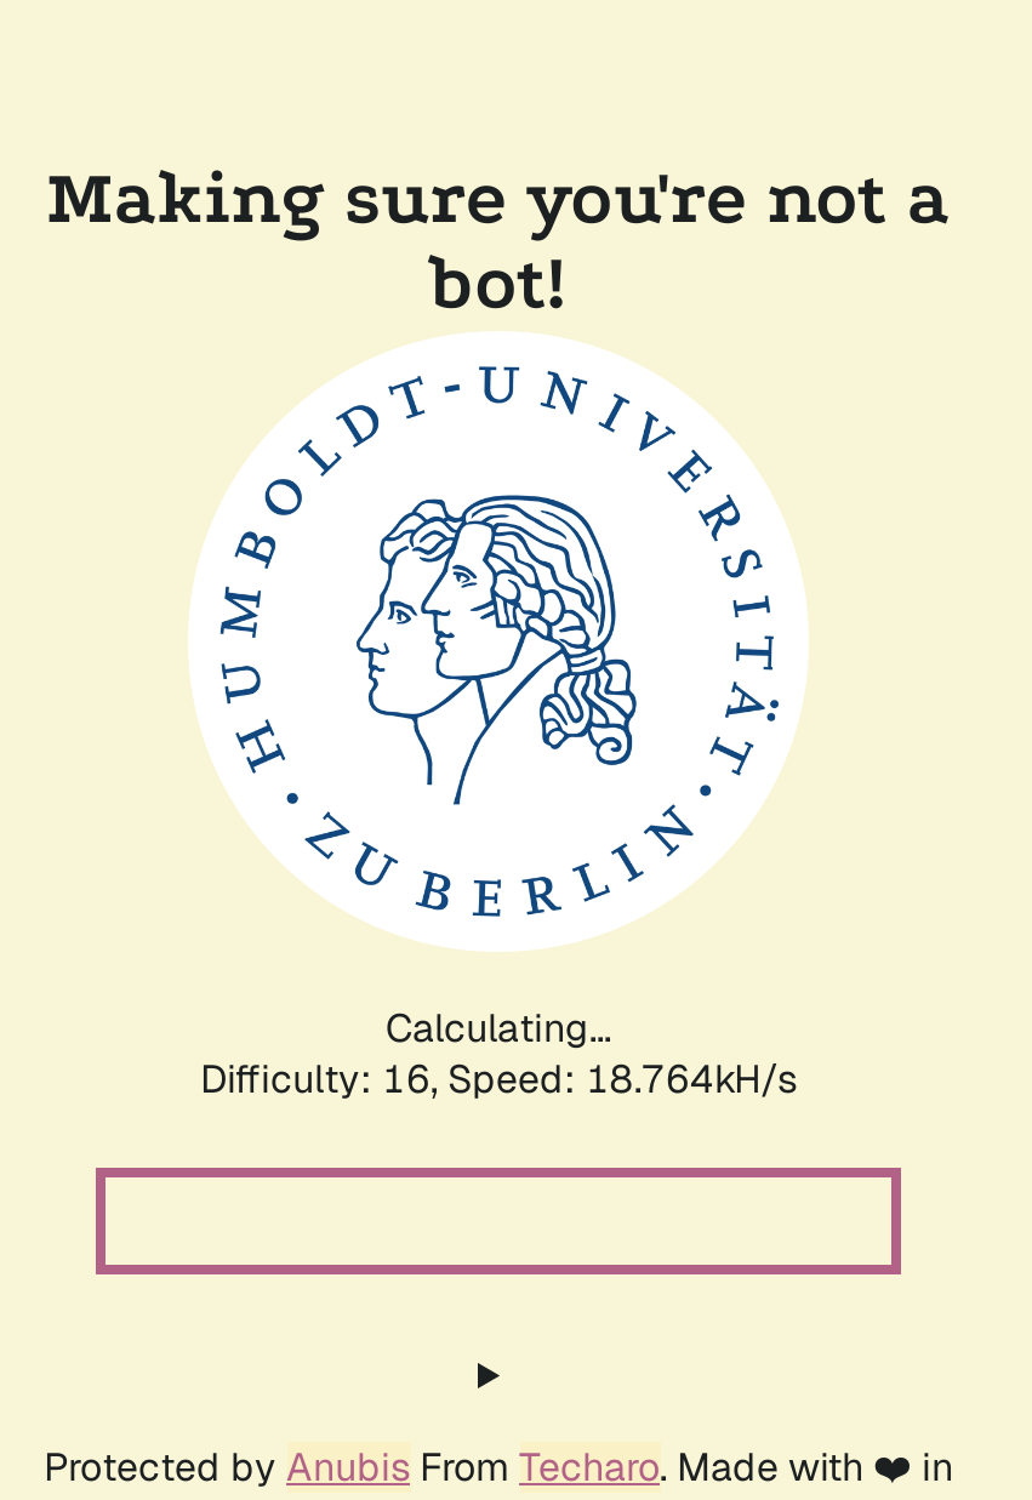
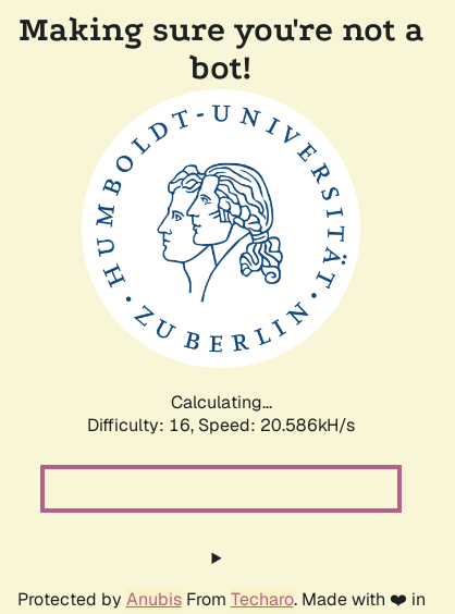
- Difficulty: 16, Speed: 18.764kH/s
+ Difficulty: 16, Speed: 20.586kH/s
